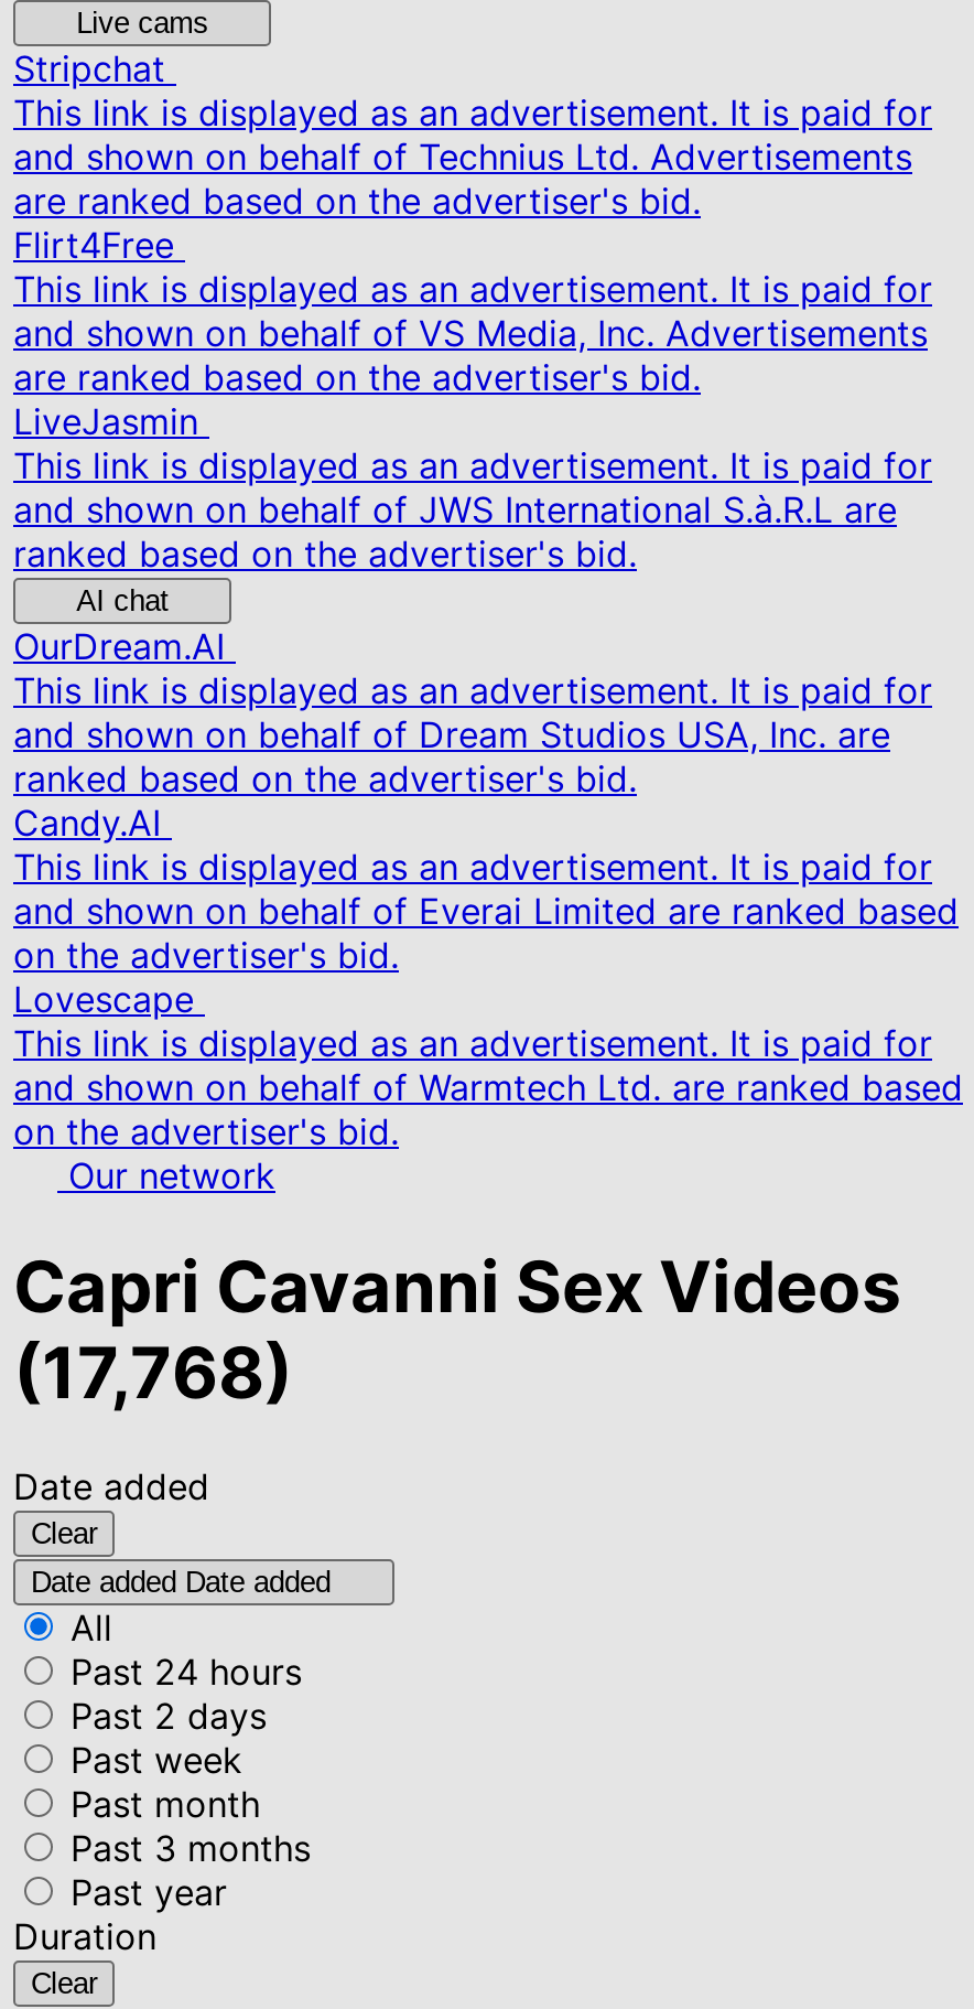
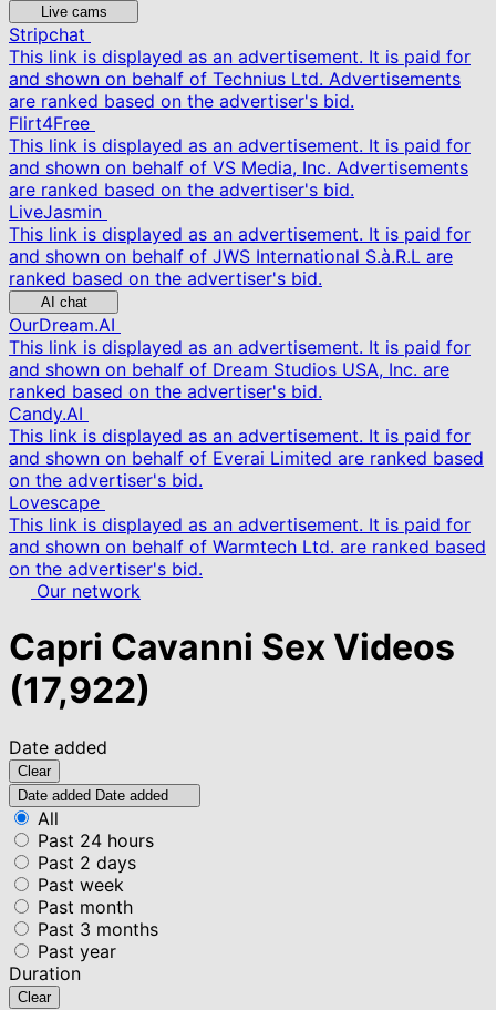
- (17,768)
+ (17,922)
